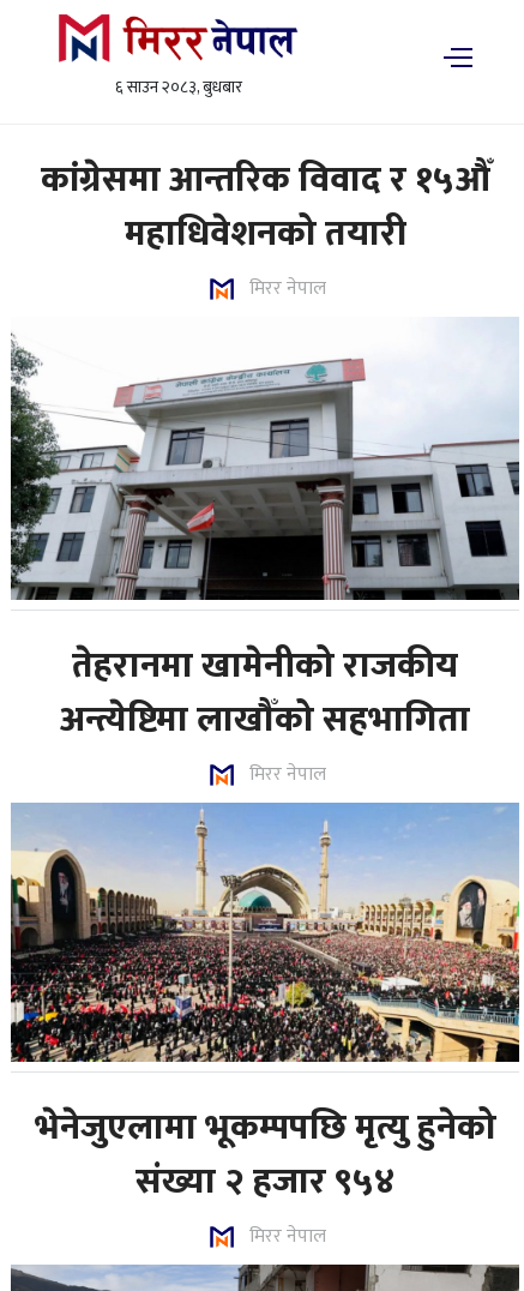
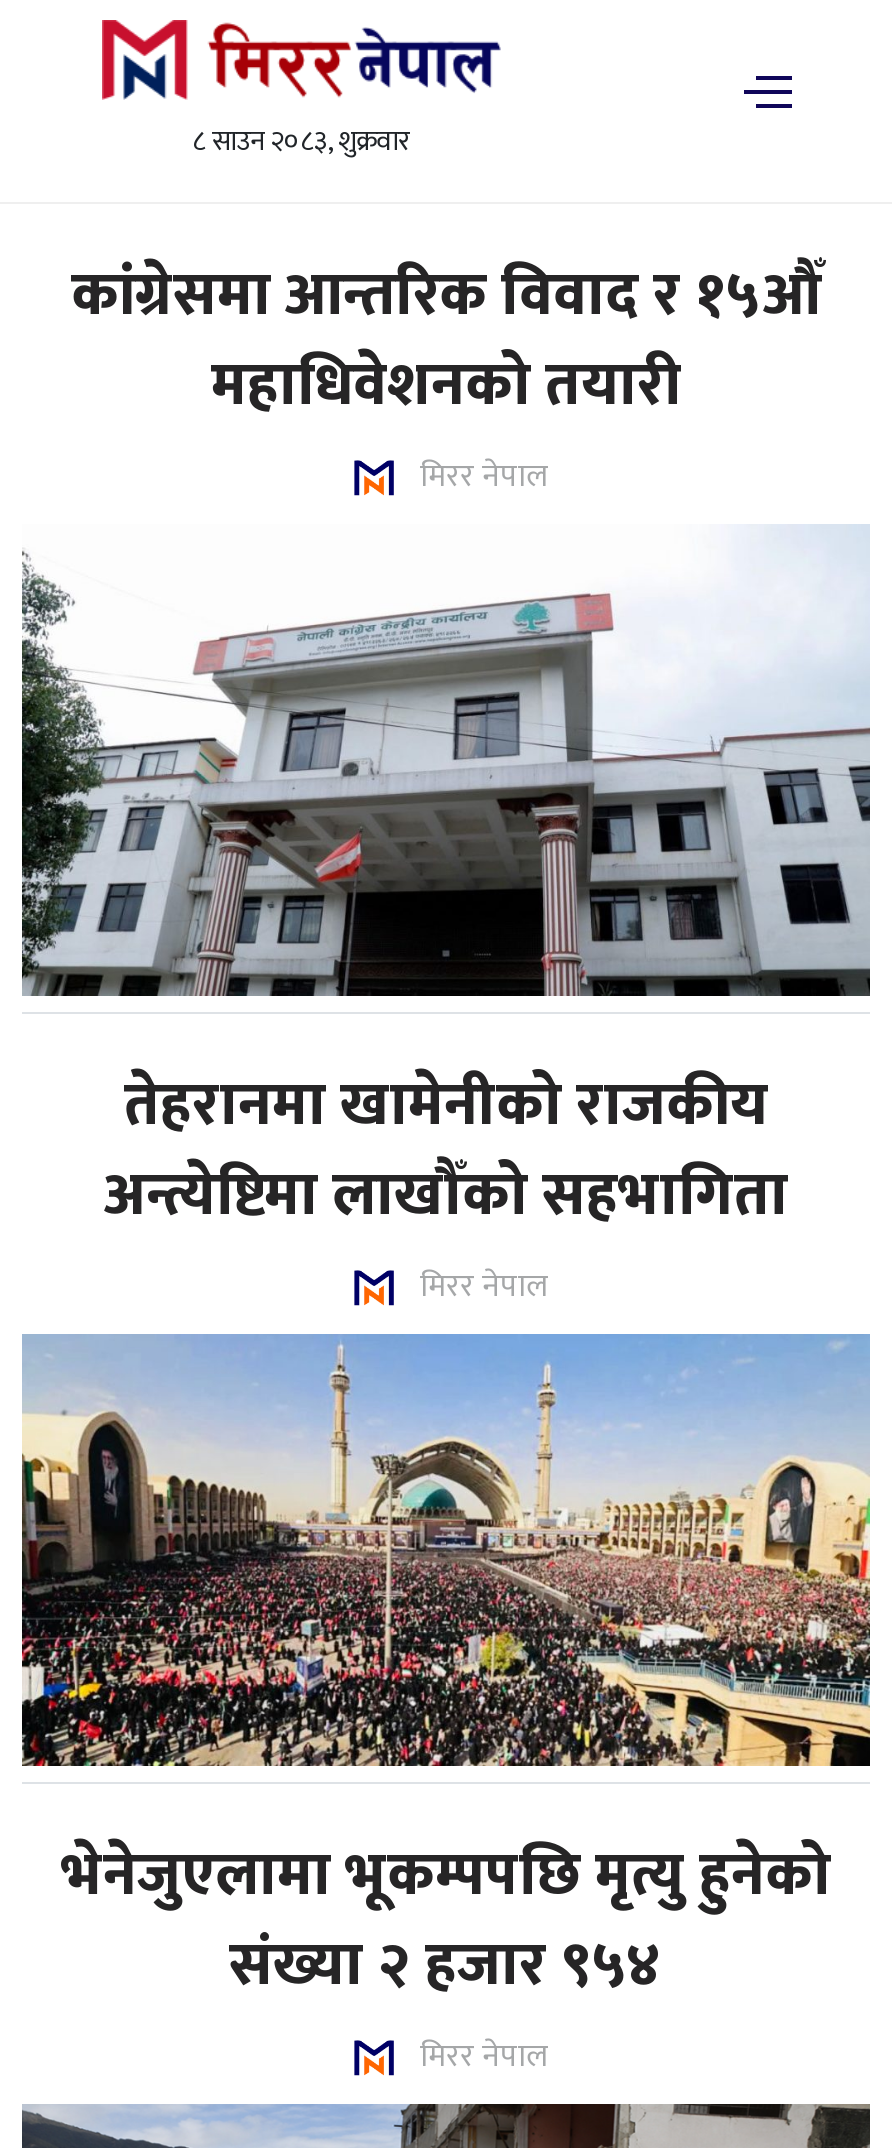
- ६ साउन २०८३, बुधबार
+ ८ साउन २०८३, शुक्रवार
